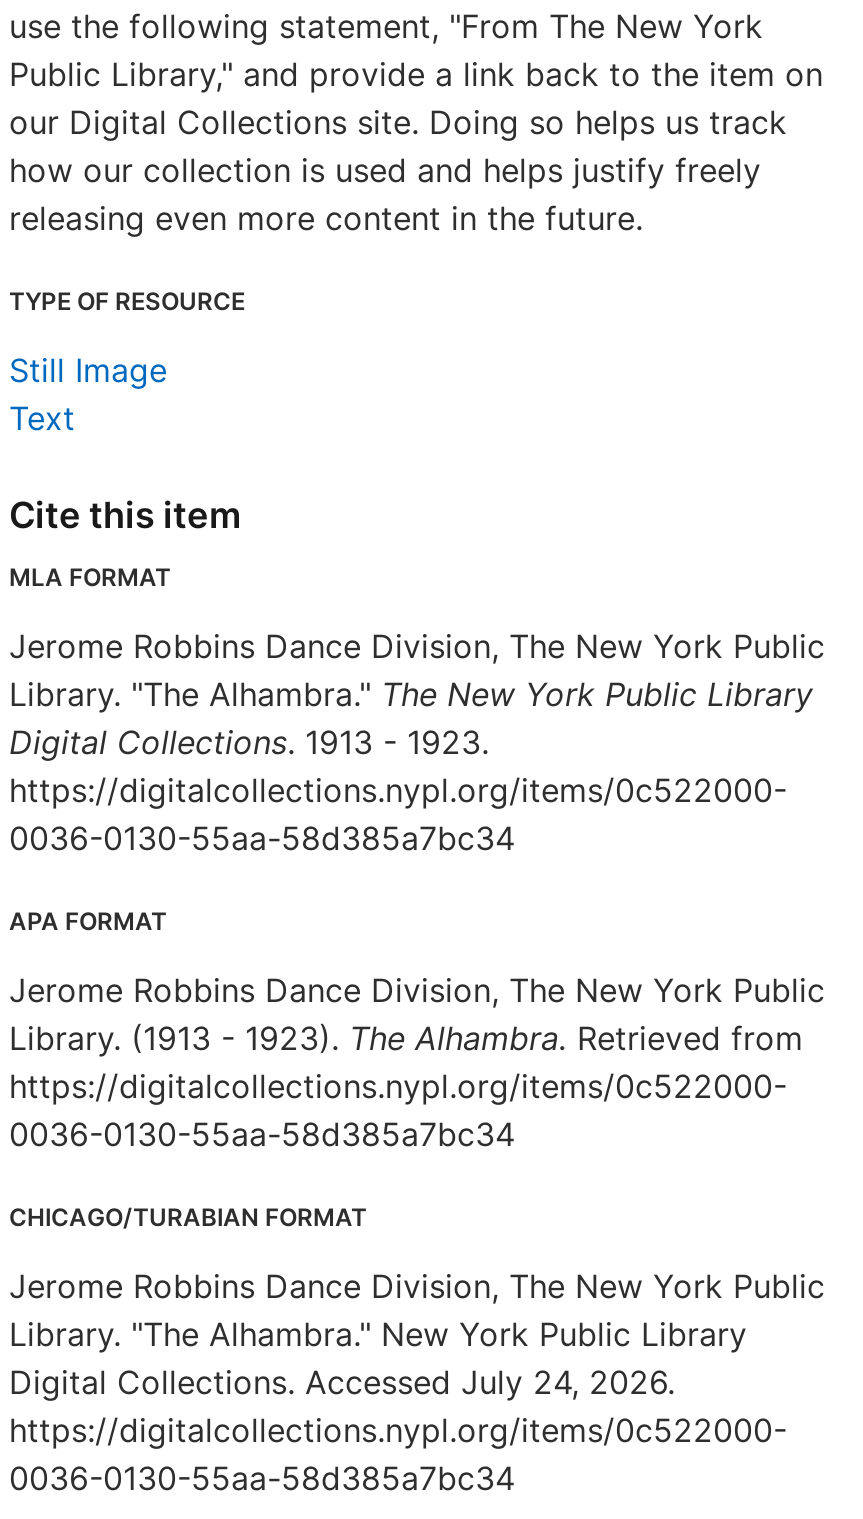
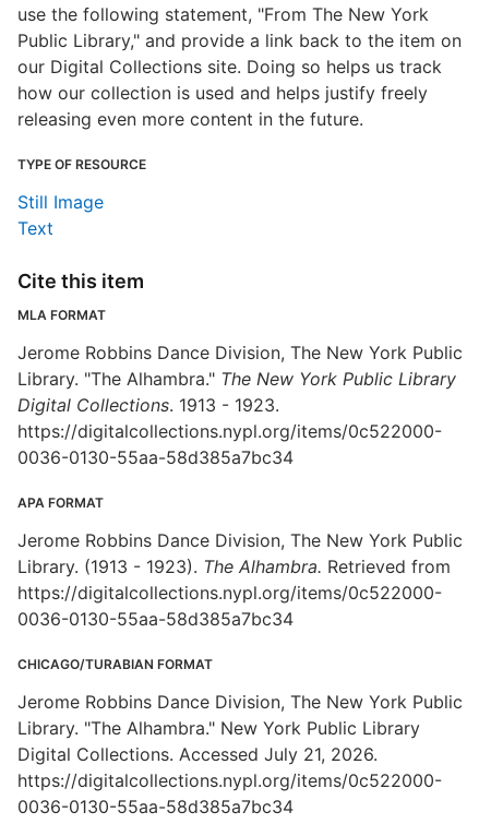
- Digital Collections. Accessed July 24, 2026.
+ Digital Collections. Accessed July 21, 2026.
